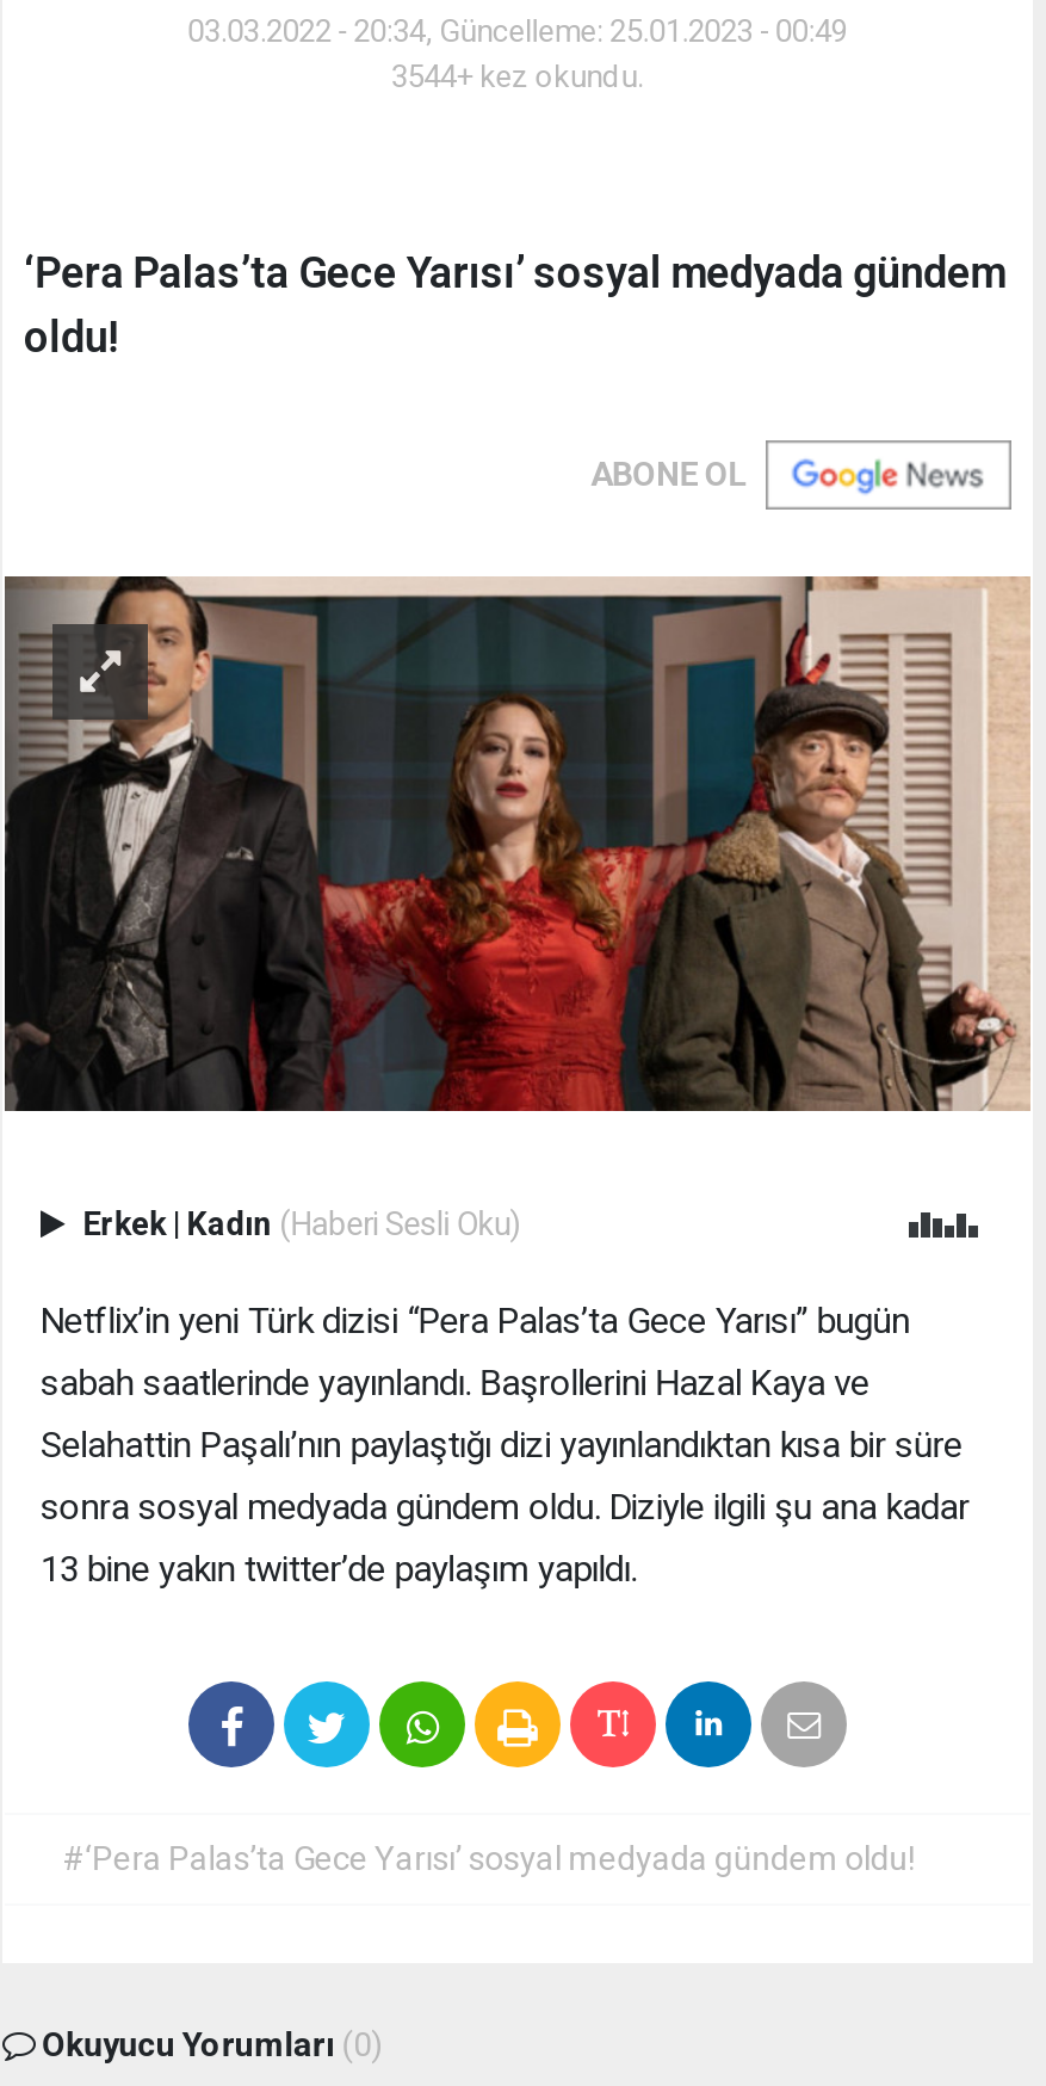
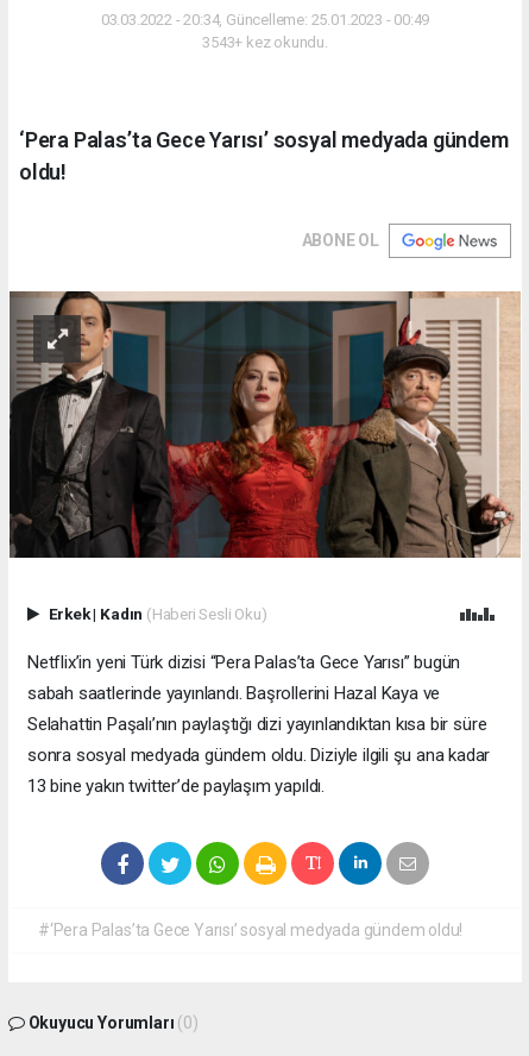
- 3544+ kez okundu.
+ 3543+ kez okundu.
